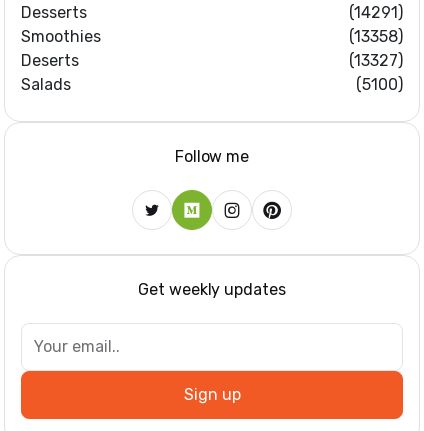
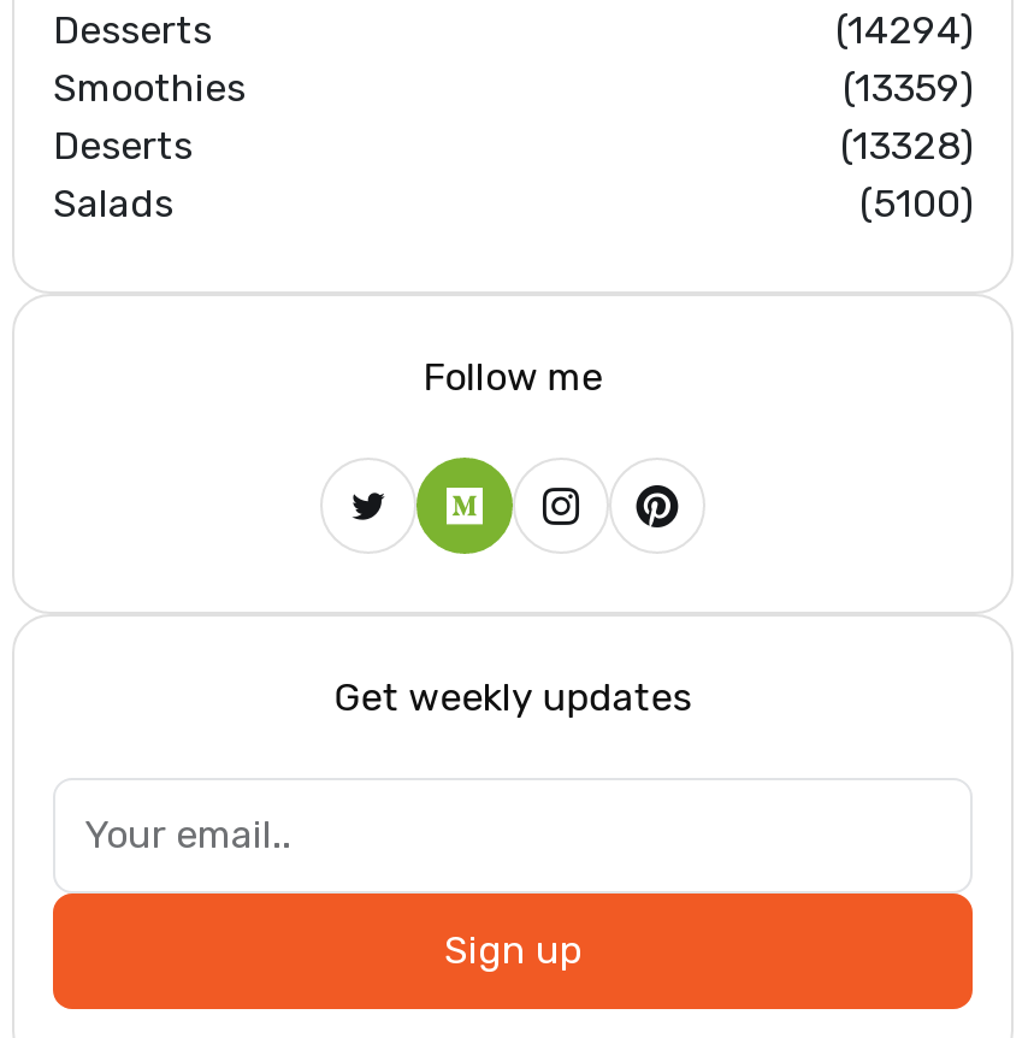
- (14291)
+ (14294)

- (13358)
+ (13359)

- (13327)
+ (13328)
